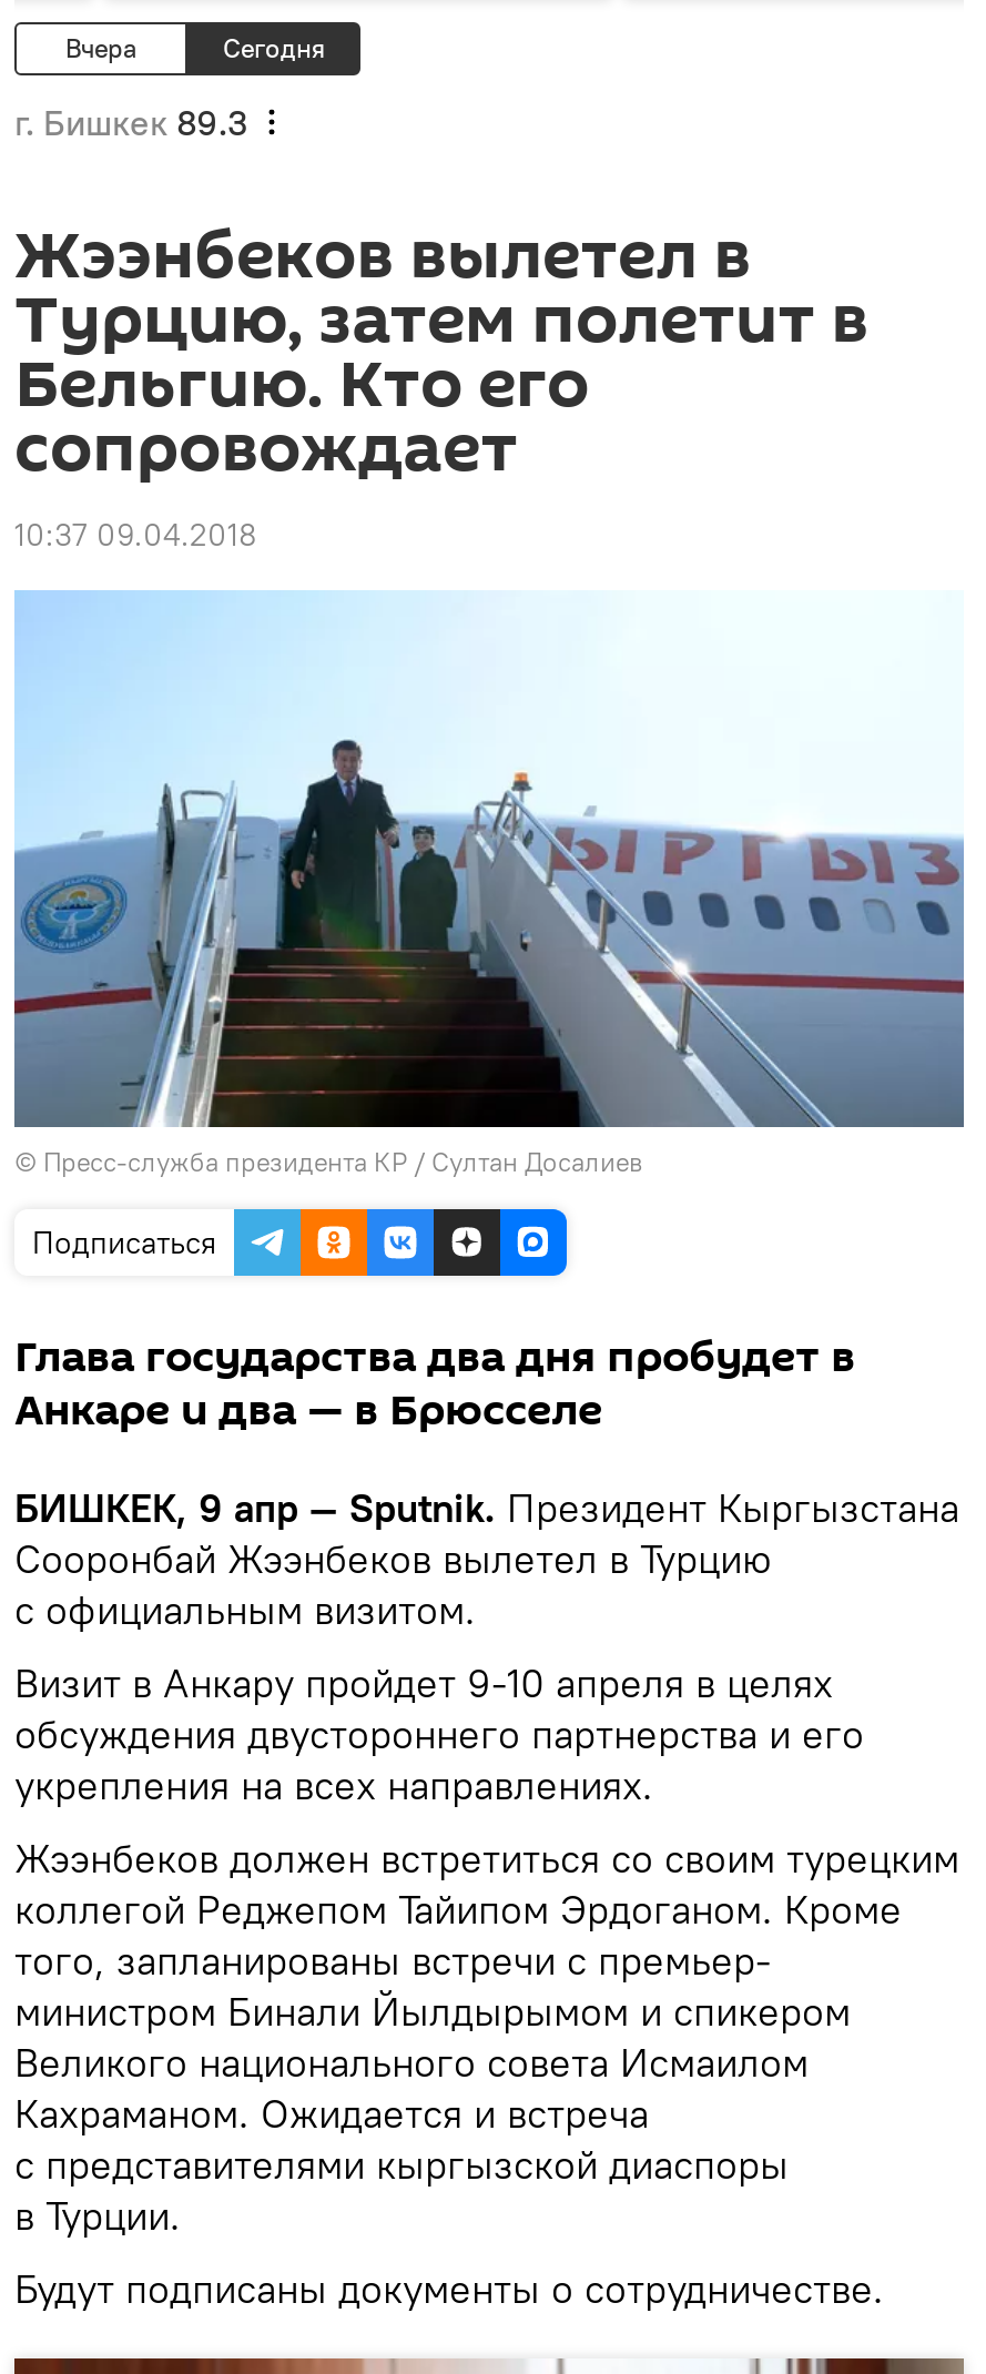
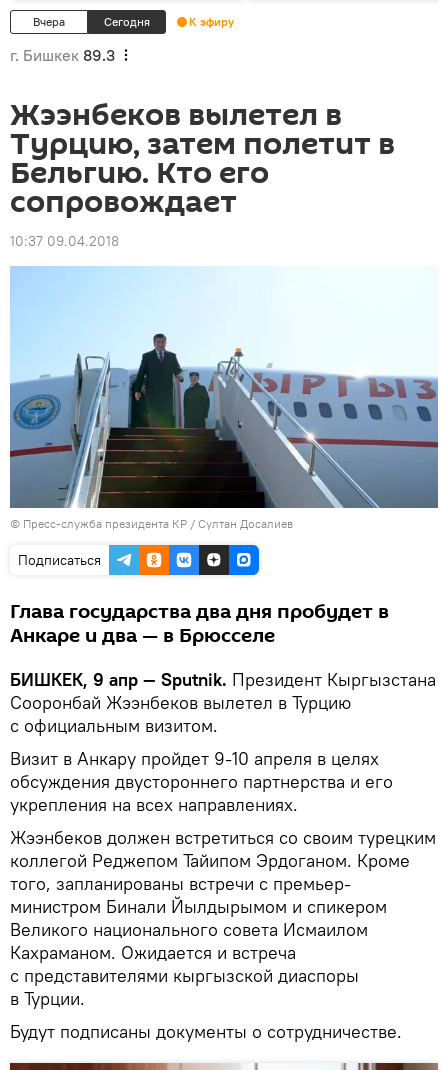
+ К эфиру
